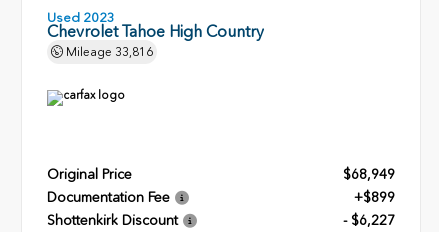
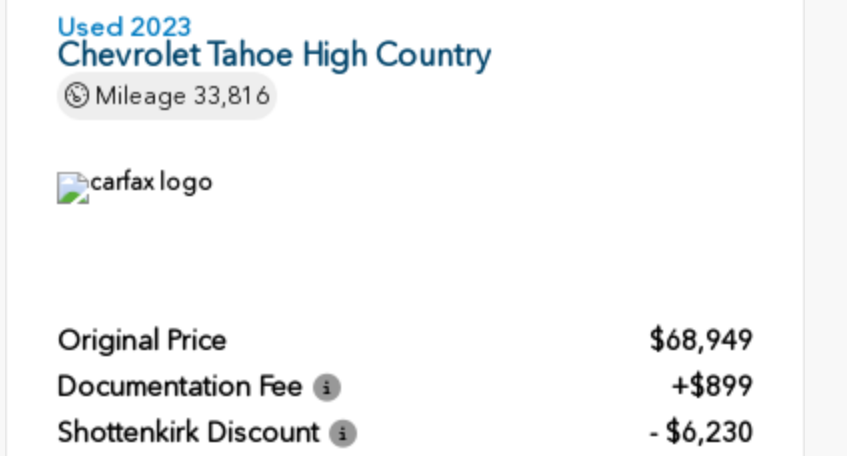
- - $6,227
+ - $6,230
